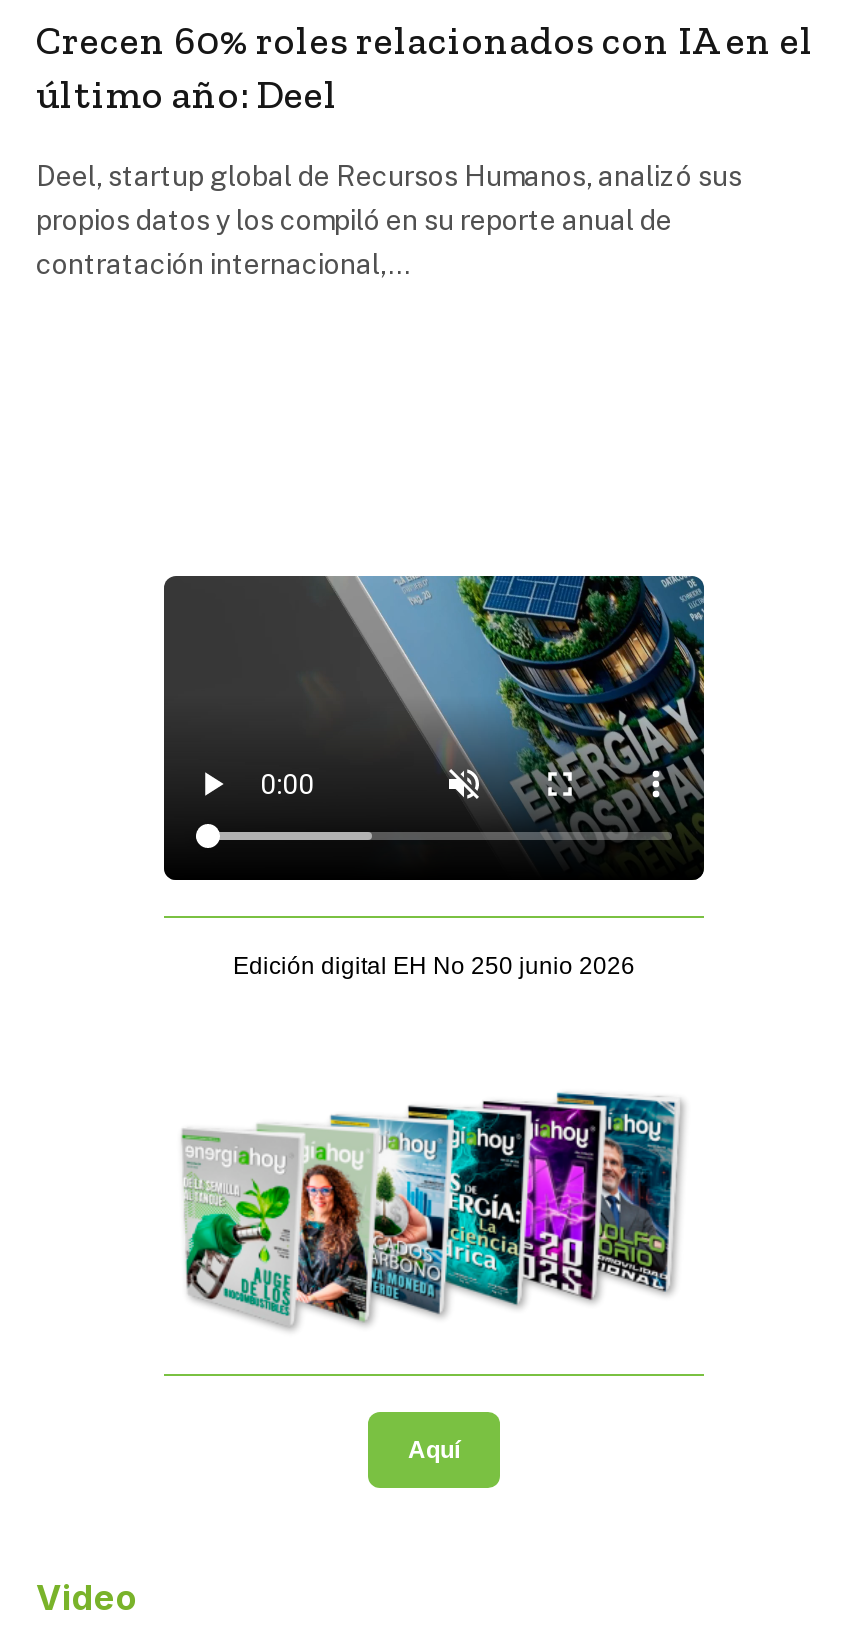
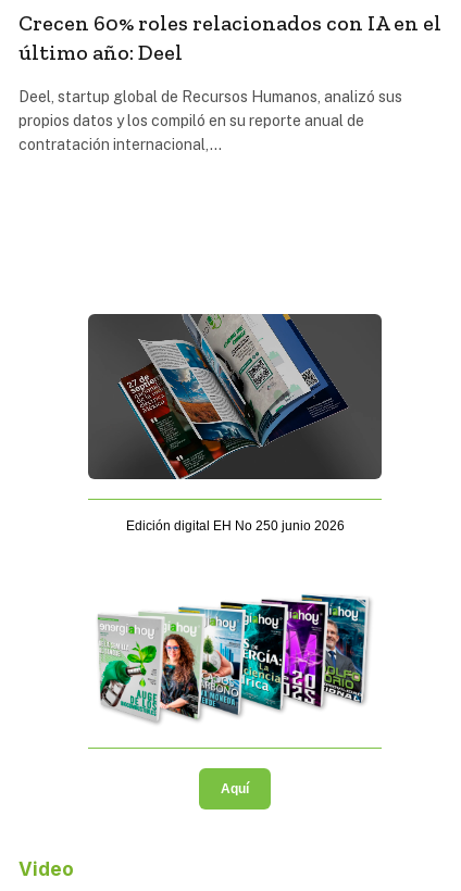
- [image]
+ [image]
